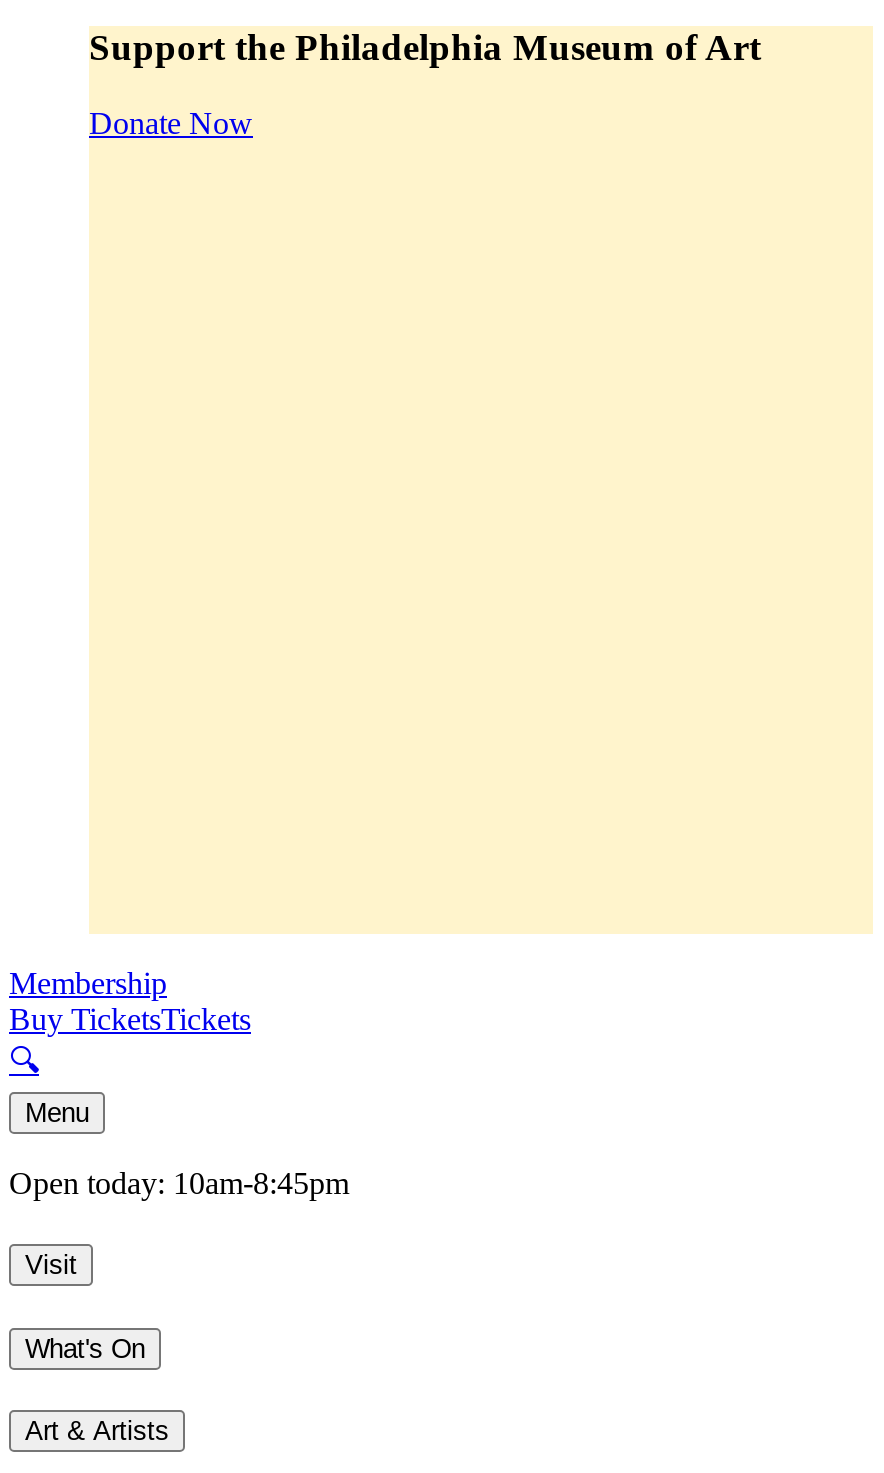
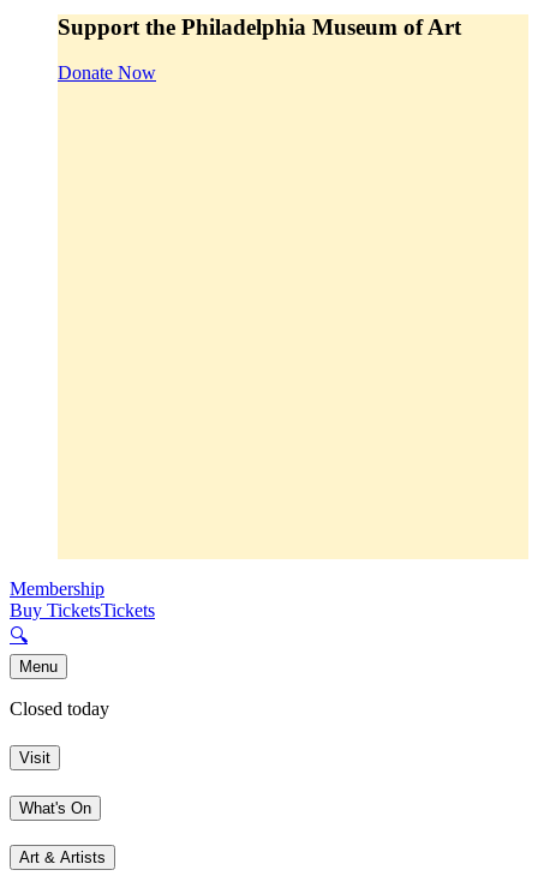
- Open today: 10am-8:45pm
+ Closed today
